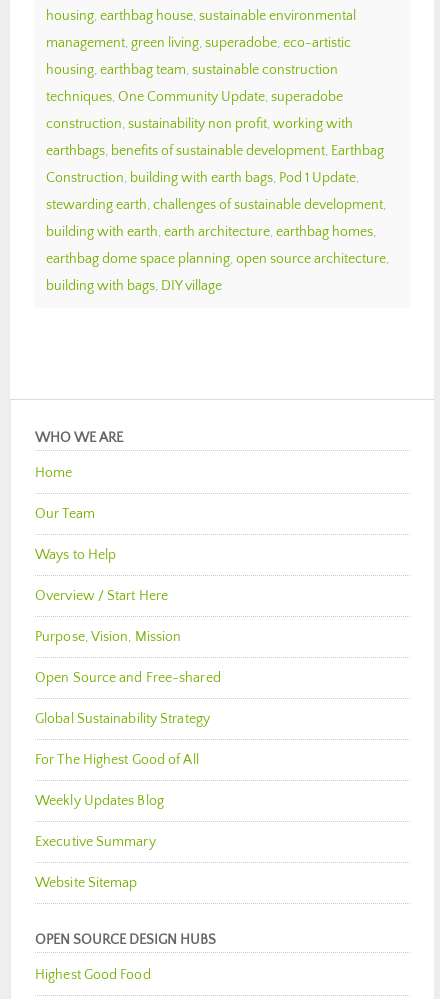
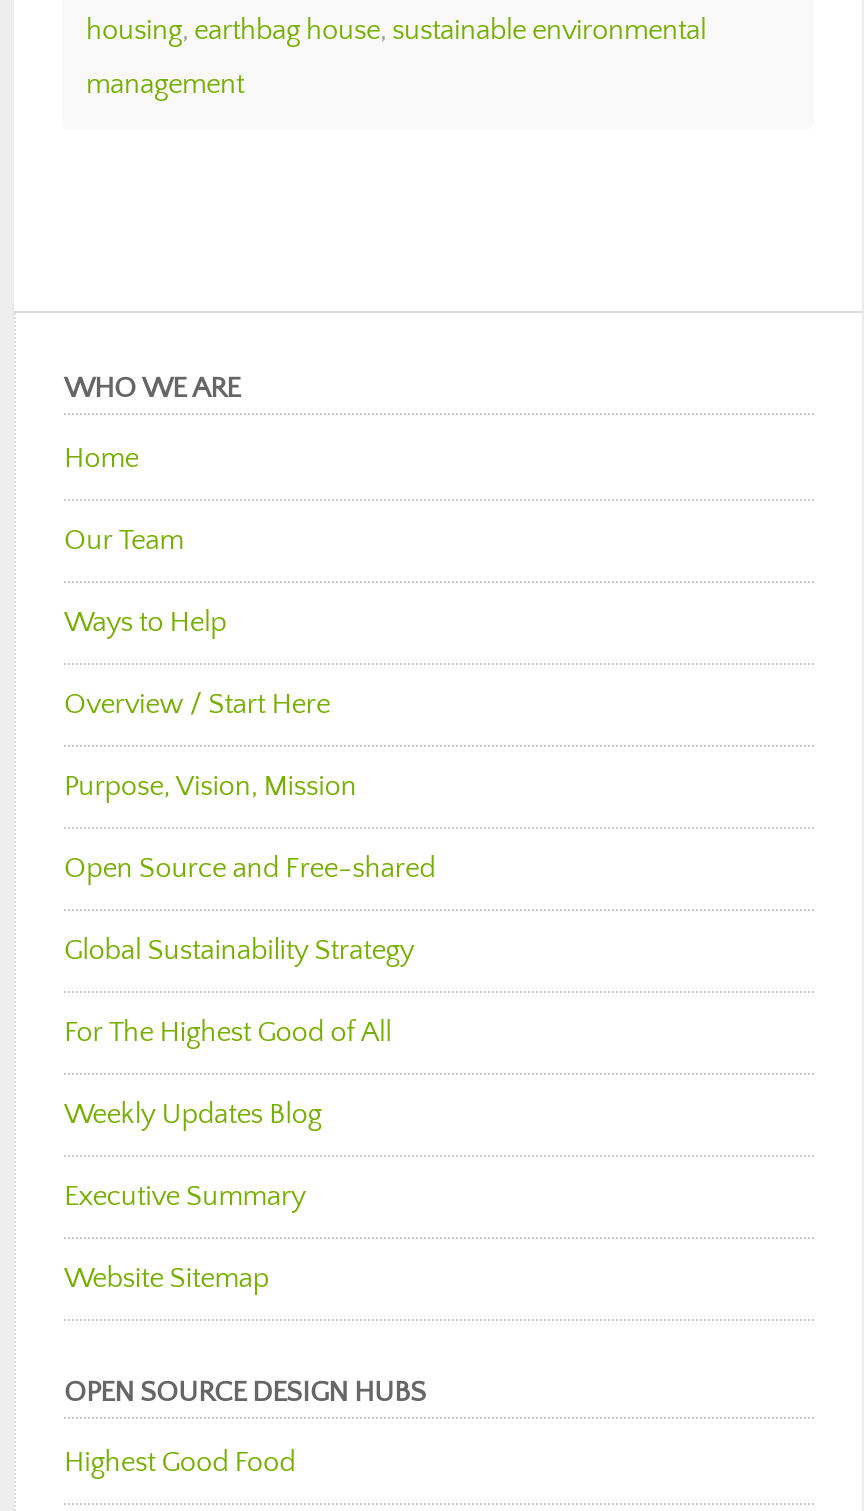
- management, green living, superadobe, eco-artistic
- housing, earthbag team, sustainable construction
- techniques, One Community Update, superadobe
- construction, sustainability non profit, working with
- earthbags, benefits of sustainable development, Earthbag
- Construction, building with earth bags, Pod 1 Update,
- stewarding earth, challenges of sustainable development,
- building with earth, earth architecture, earthbag homes,
- earthbag dome space planning, open source architecture,
- building with bags, DIY village
+ management
